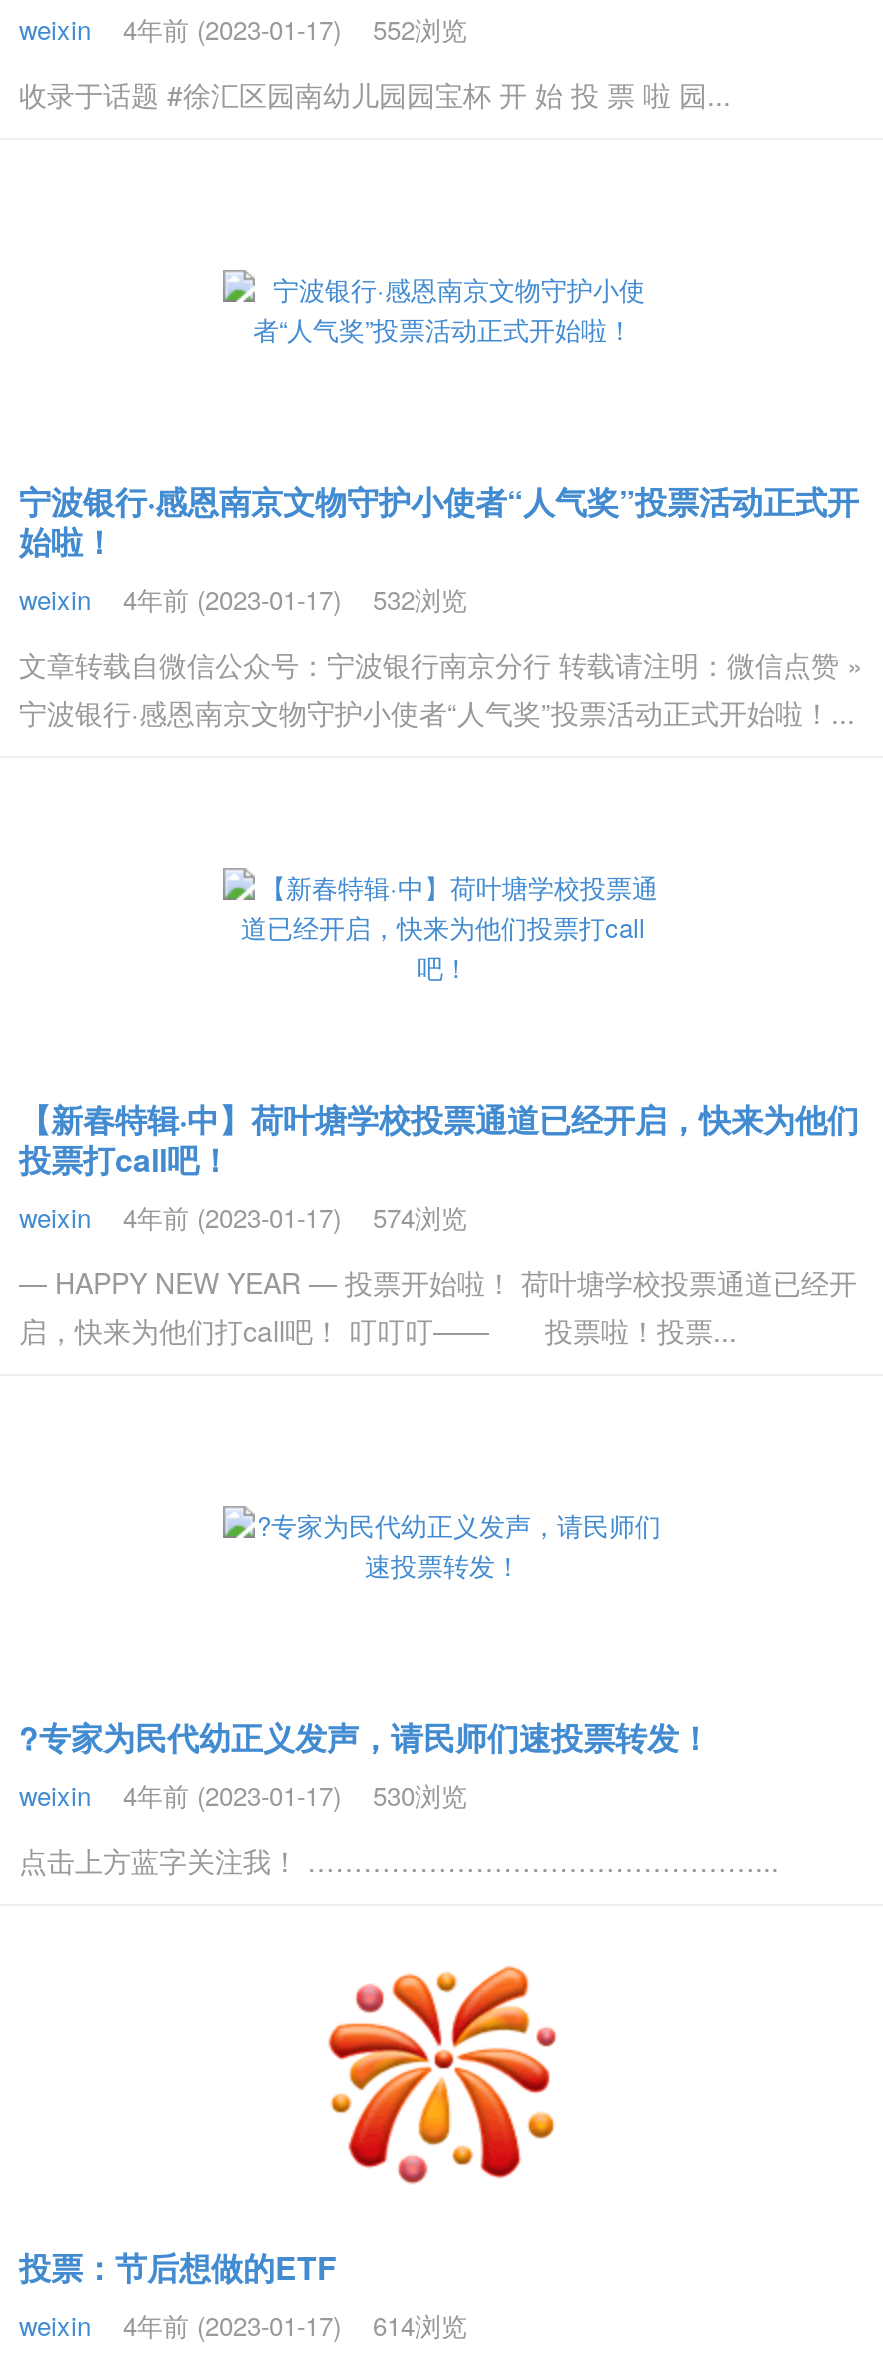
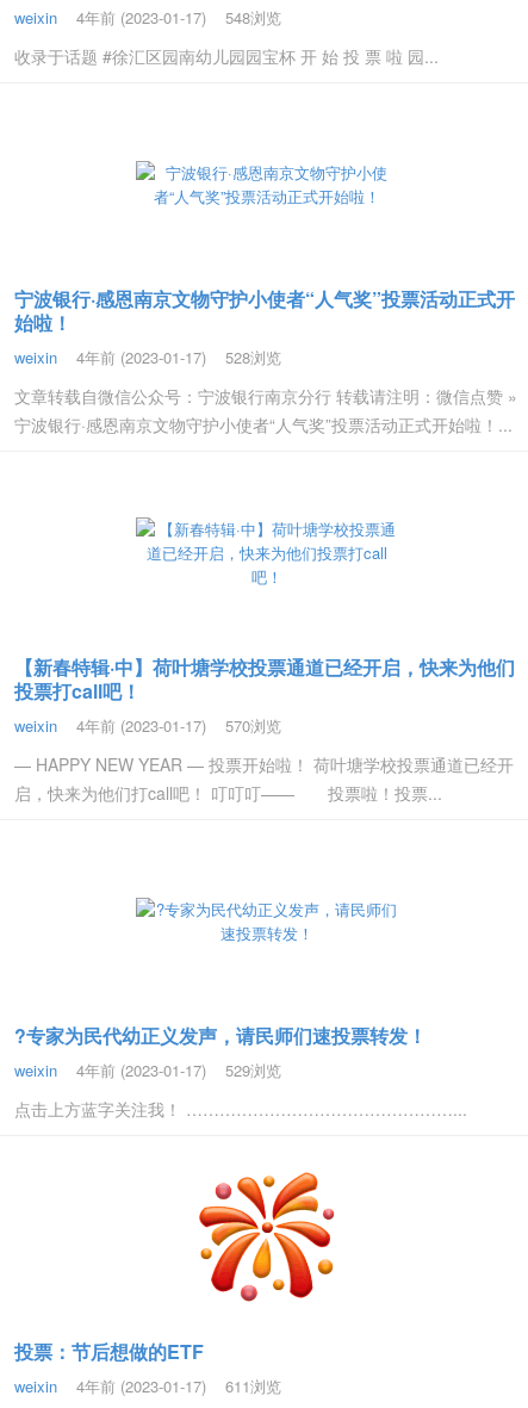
- weixin 4年前 (2023-01-17) 552浏览
+ weixin 4年前 (2023-01-17) 548浏览

- weixin 4年前 (2023-01-17) 532浏览
+ weixin 4年前 (2023-01-17) 528浏览

- weixin 4年前 (2023-01-17) 574浏览
+ weixin 4年前 (2023-01-17) 570浏览

- weixin 4年前 (2023-01-17) 530浏览
+ weixin 4年前 (2023-01-17) 529浏览

- weixin 4年前 (2023-01-17) 614浏览
+ weixin 4年前 (2023-01-17) 611浏览
